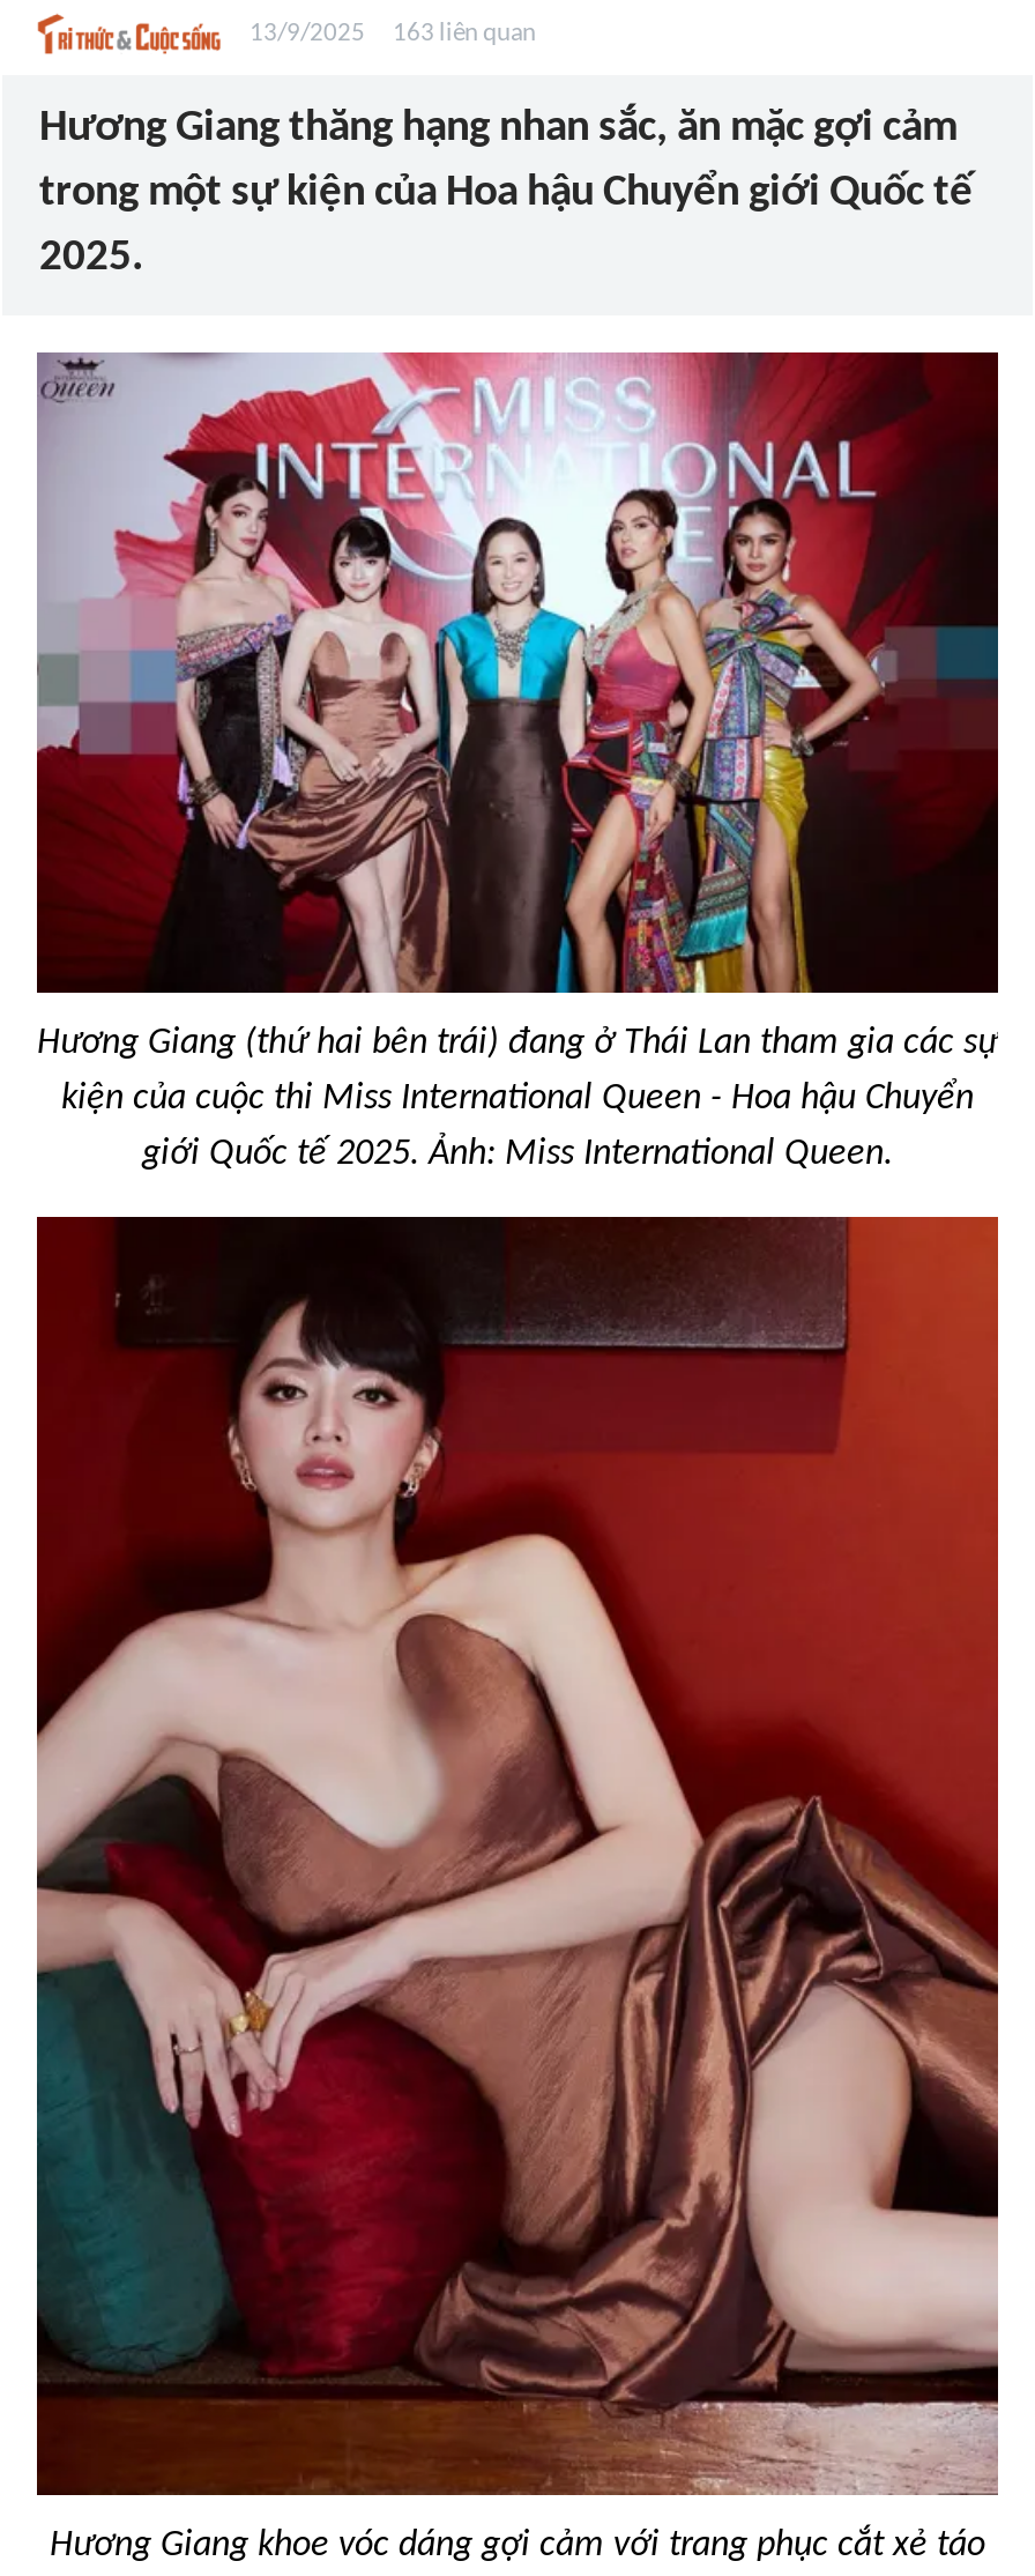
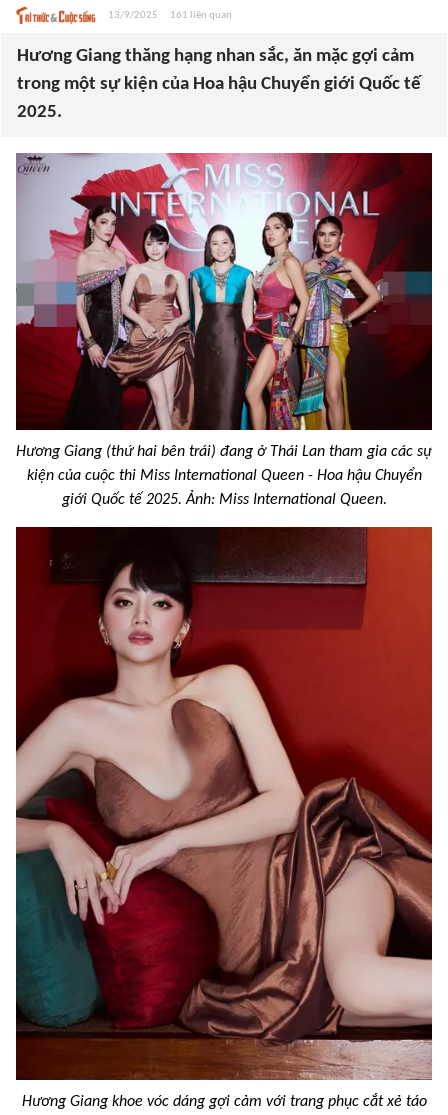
- 13/9/2025 163 liên quan
+ 13/9/2025 161 liên quan
